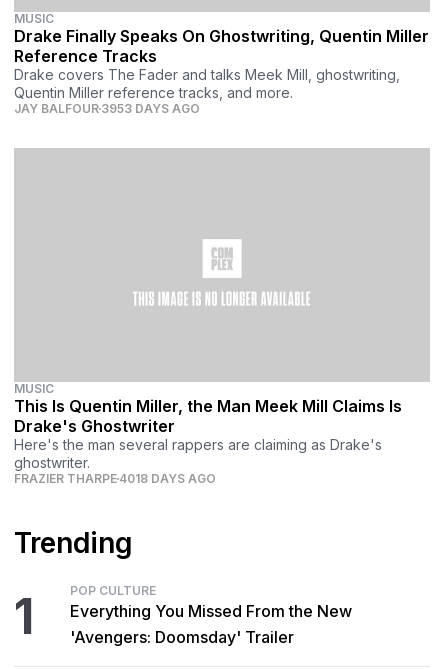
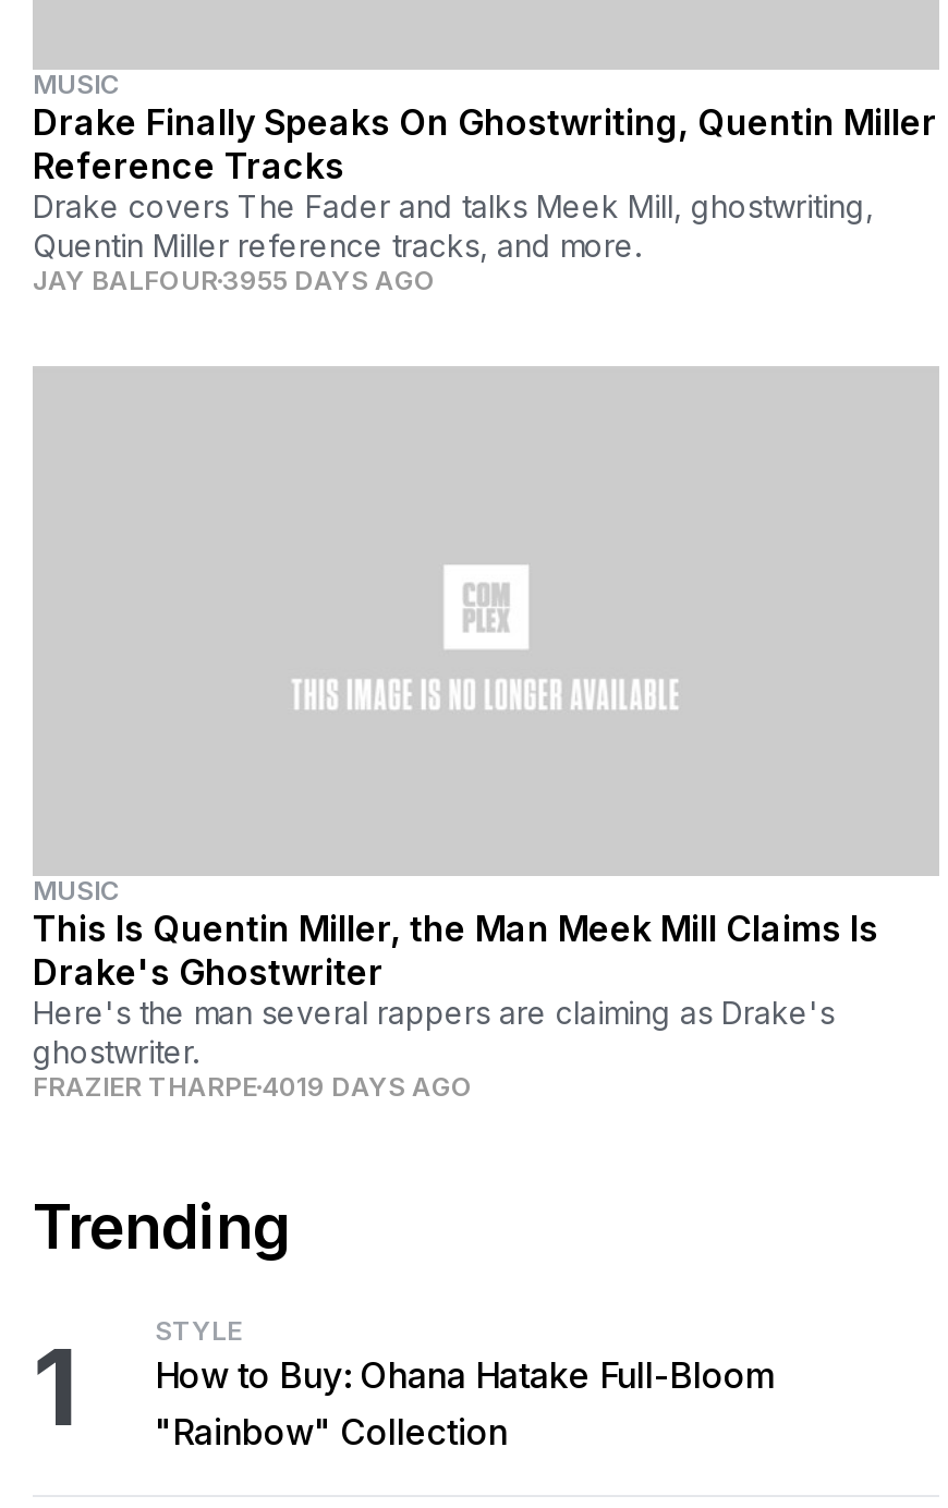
- JAY BALFOUR 3953 DAYS AGO
+ JAY BALFOUR 3955 DAYS AGO

- FRAZIER THARPE 4018 DAYS AGO
+ FRAZIER THARPE 4019 DAYS AGO

- POP CULTURE
- Everything You Missed From the New
- 'Avengers: Doomsday' Trailer
+ STYLE
+ How to Buy: Ohana Hatake Full-Bloom
+ "Rainbow" Collection
